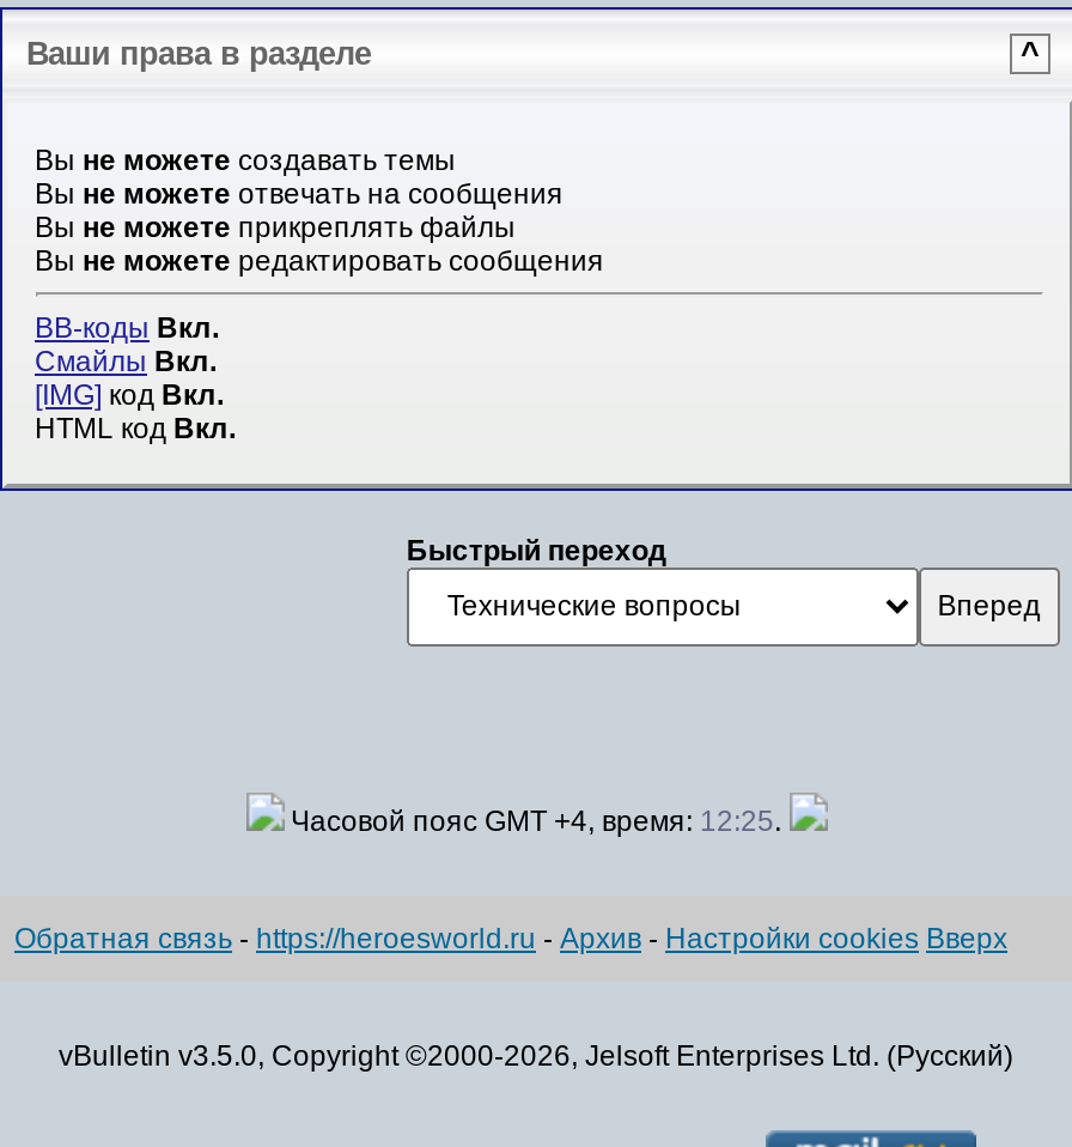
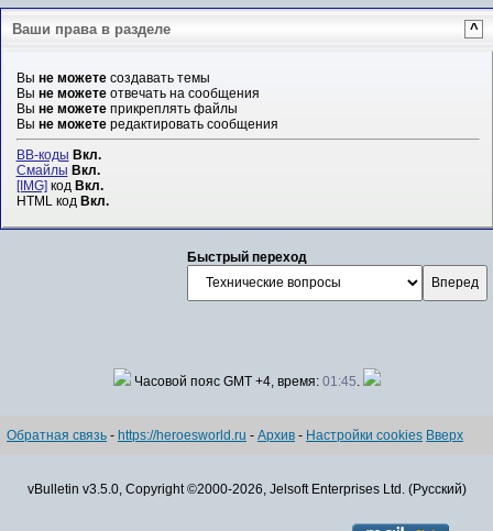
- Часовой пояс GMT +4, время: 12:25.
+ Часовой пояс GMT +4, время: 01:45.
